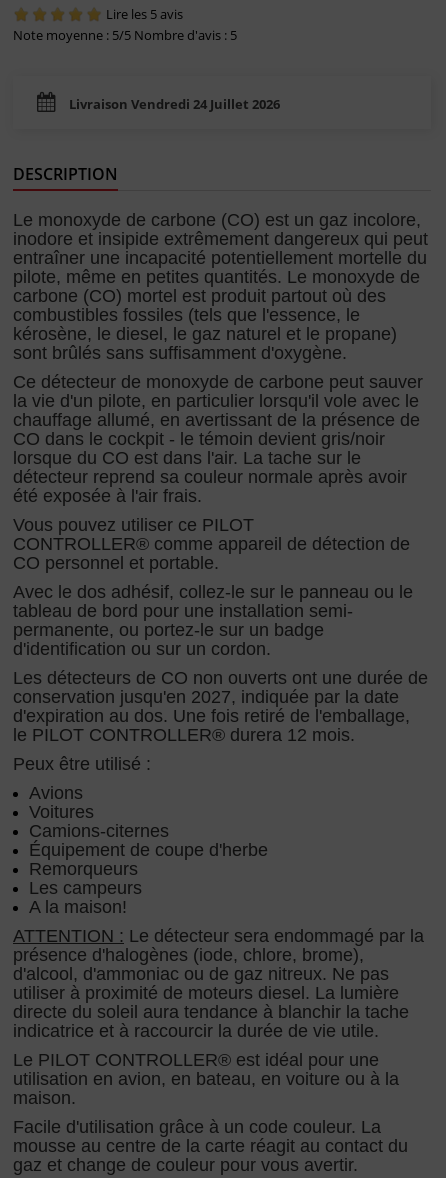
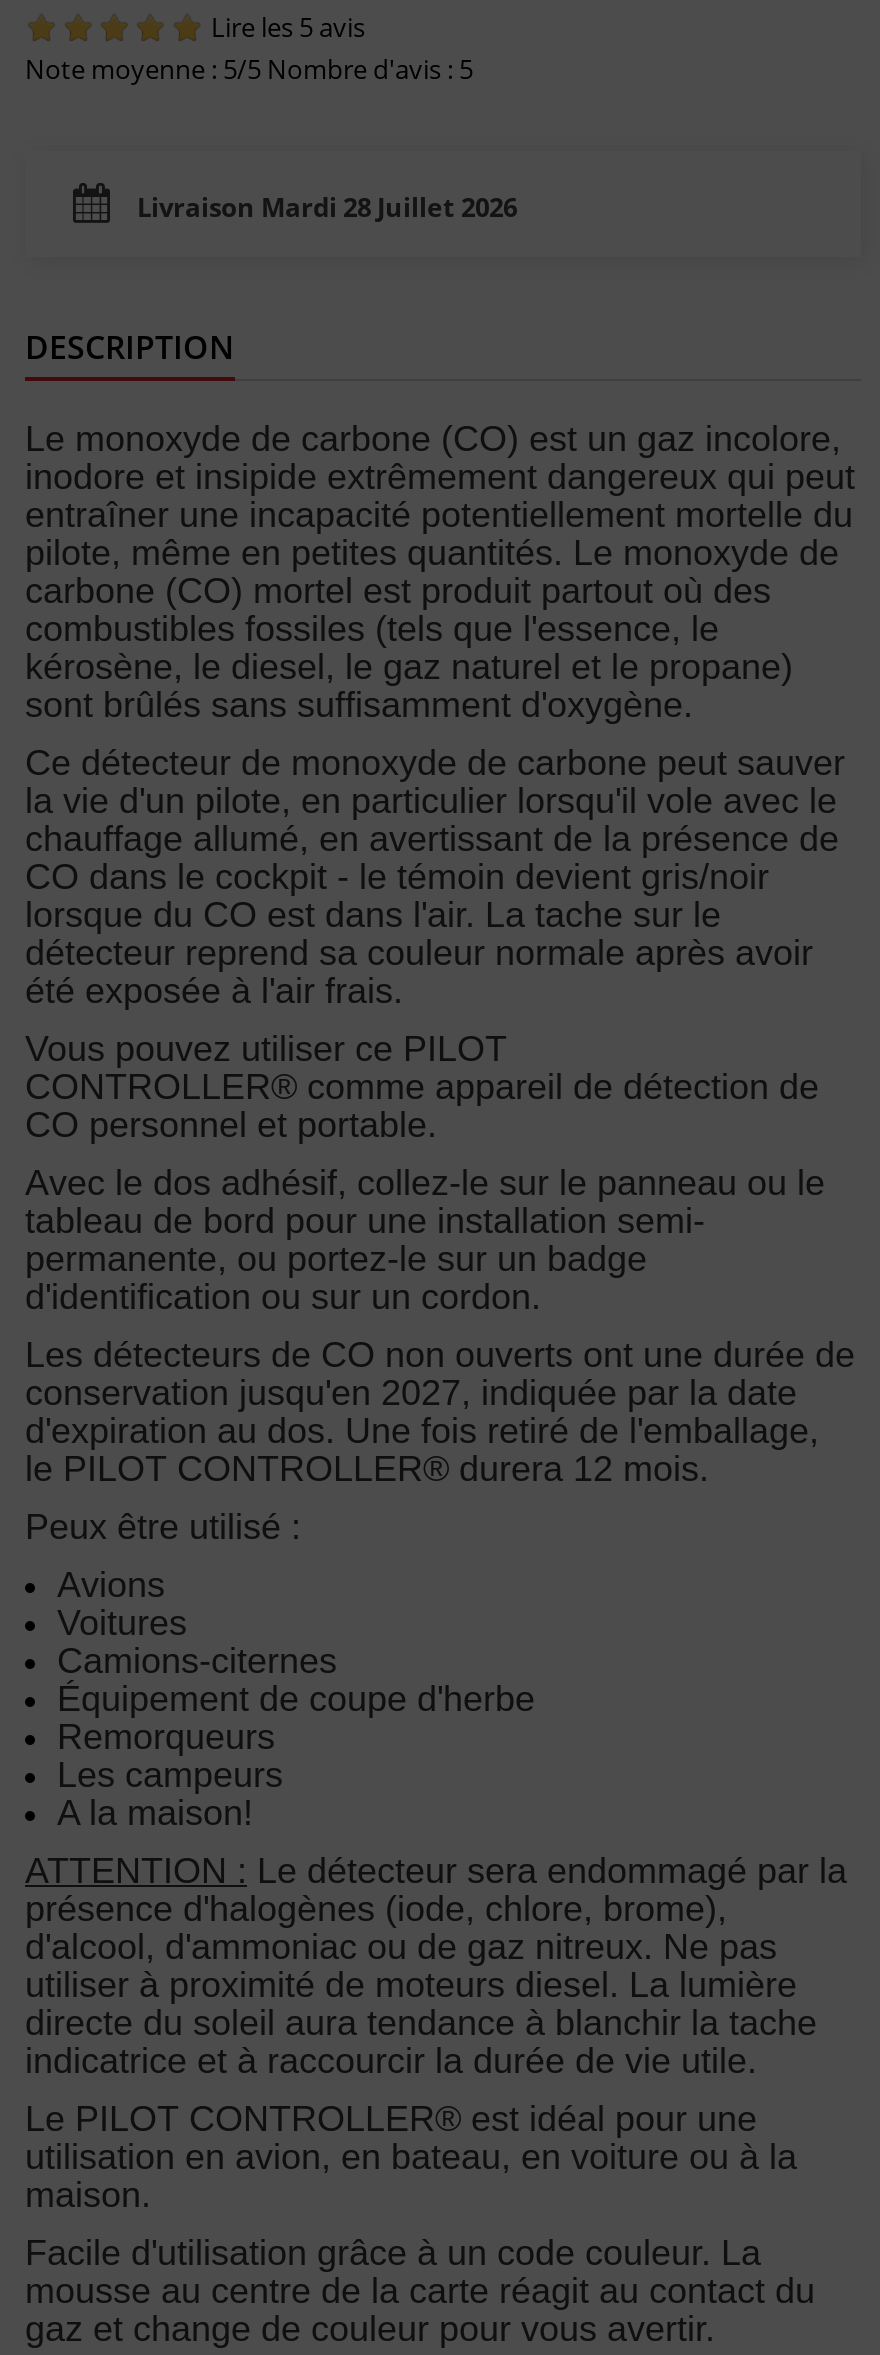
- Livraison Vendredi 24 Juillet 2026
+ Livraison Mardi 28 Juillet 2026
